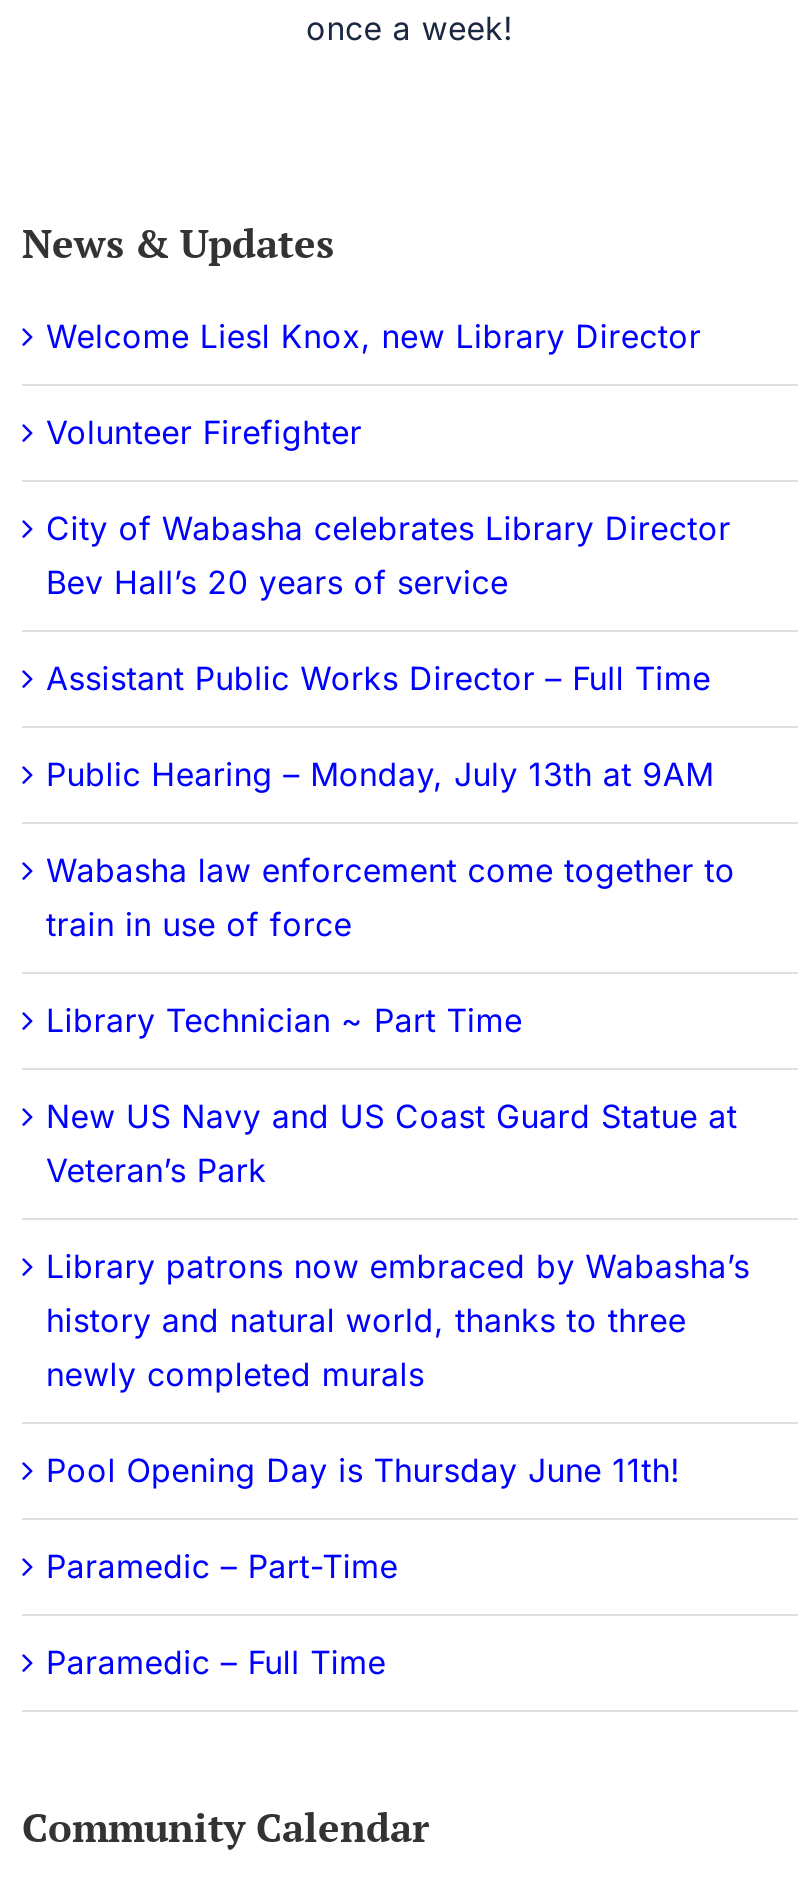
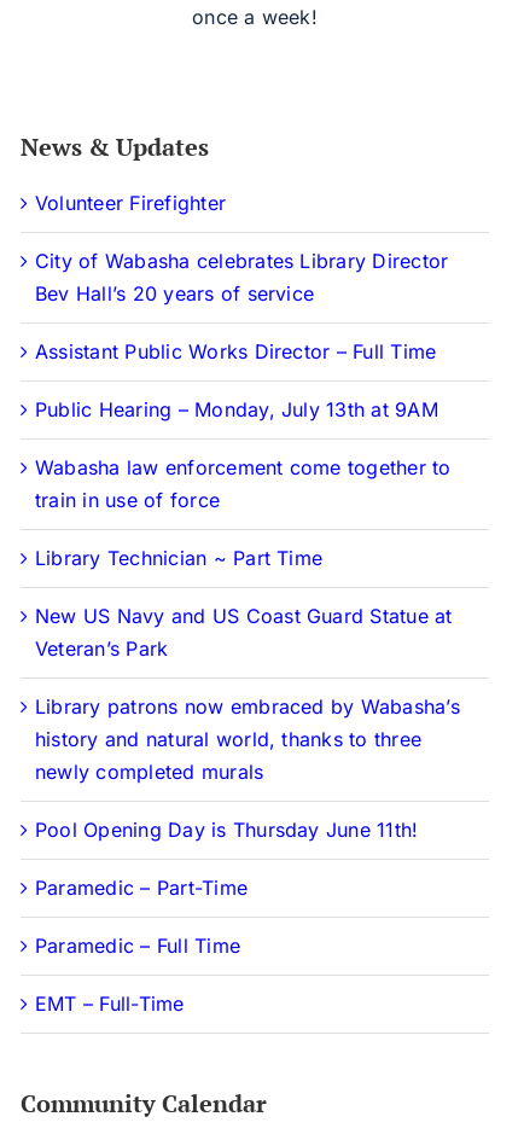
- Welcome Liesl Knox, new Library Director

moved up: Volunteer Firefighter | City of Wabasha celebrates Library Director | Bev Hall’s 20 years of service | ... | Paramedic – Part-Time | Paramedic – Full Time

+ EMT – Full-Time
